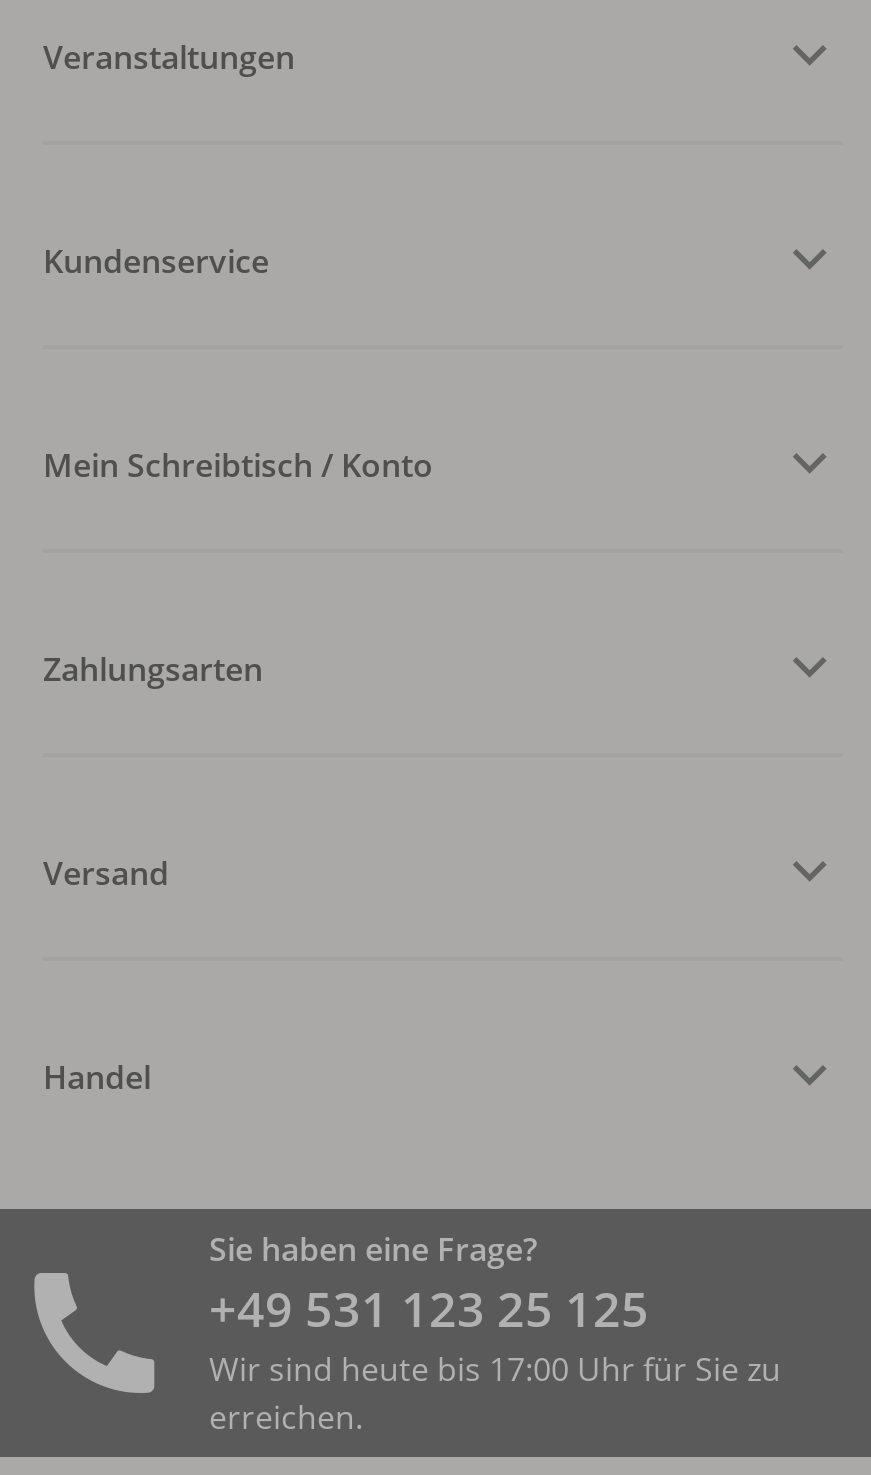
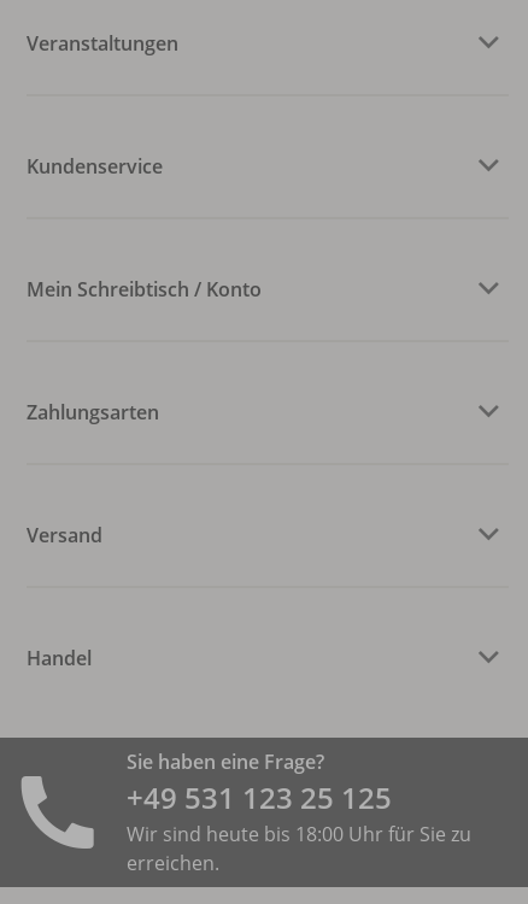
- Wir sind heute bis 17:00 Uhr für Sie zu
+ Wir sind heute bis 18:00 Uhr für Sie zu
